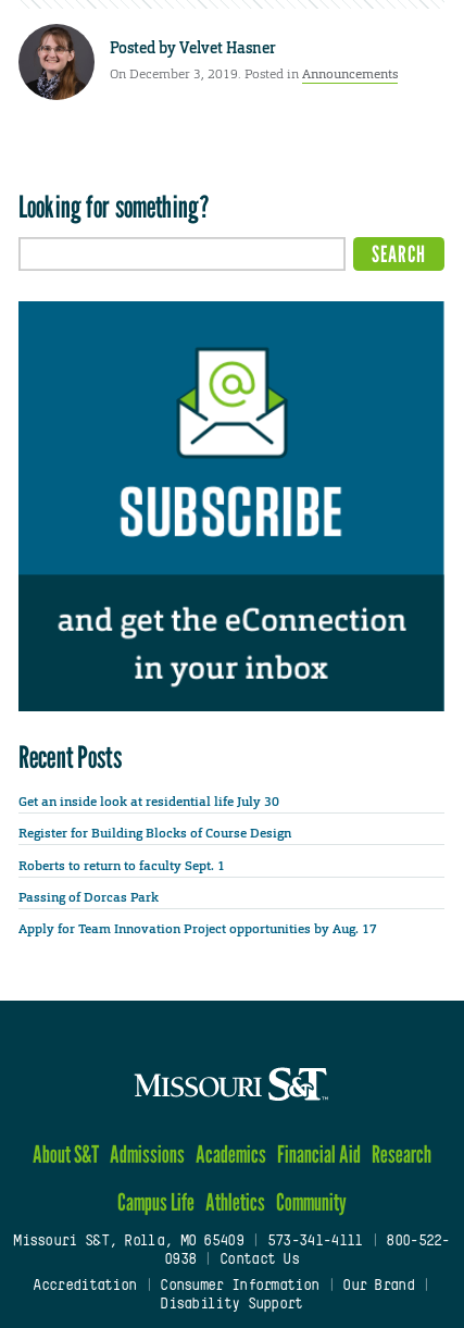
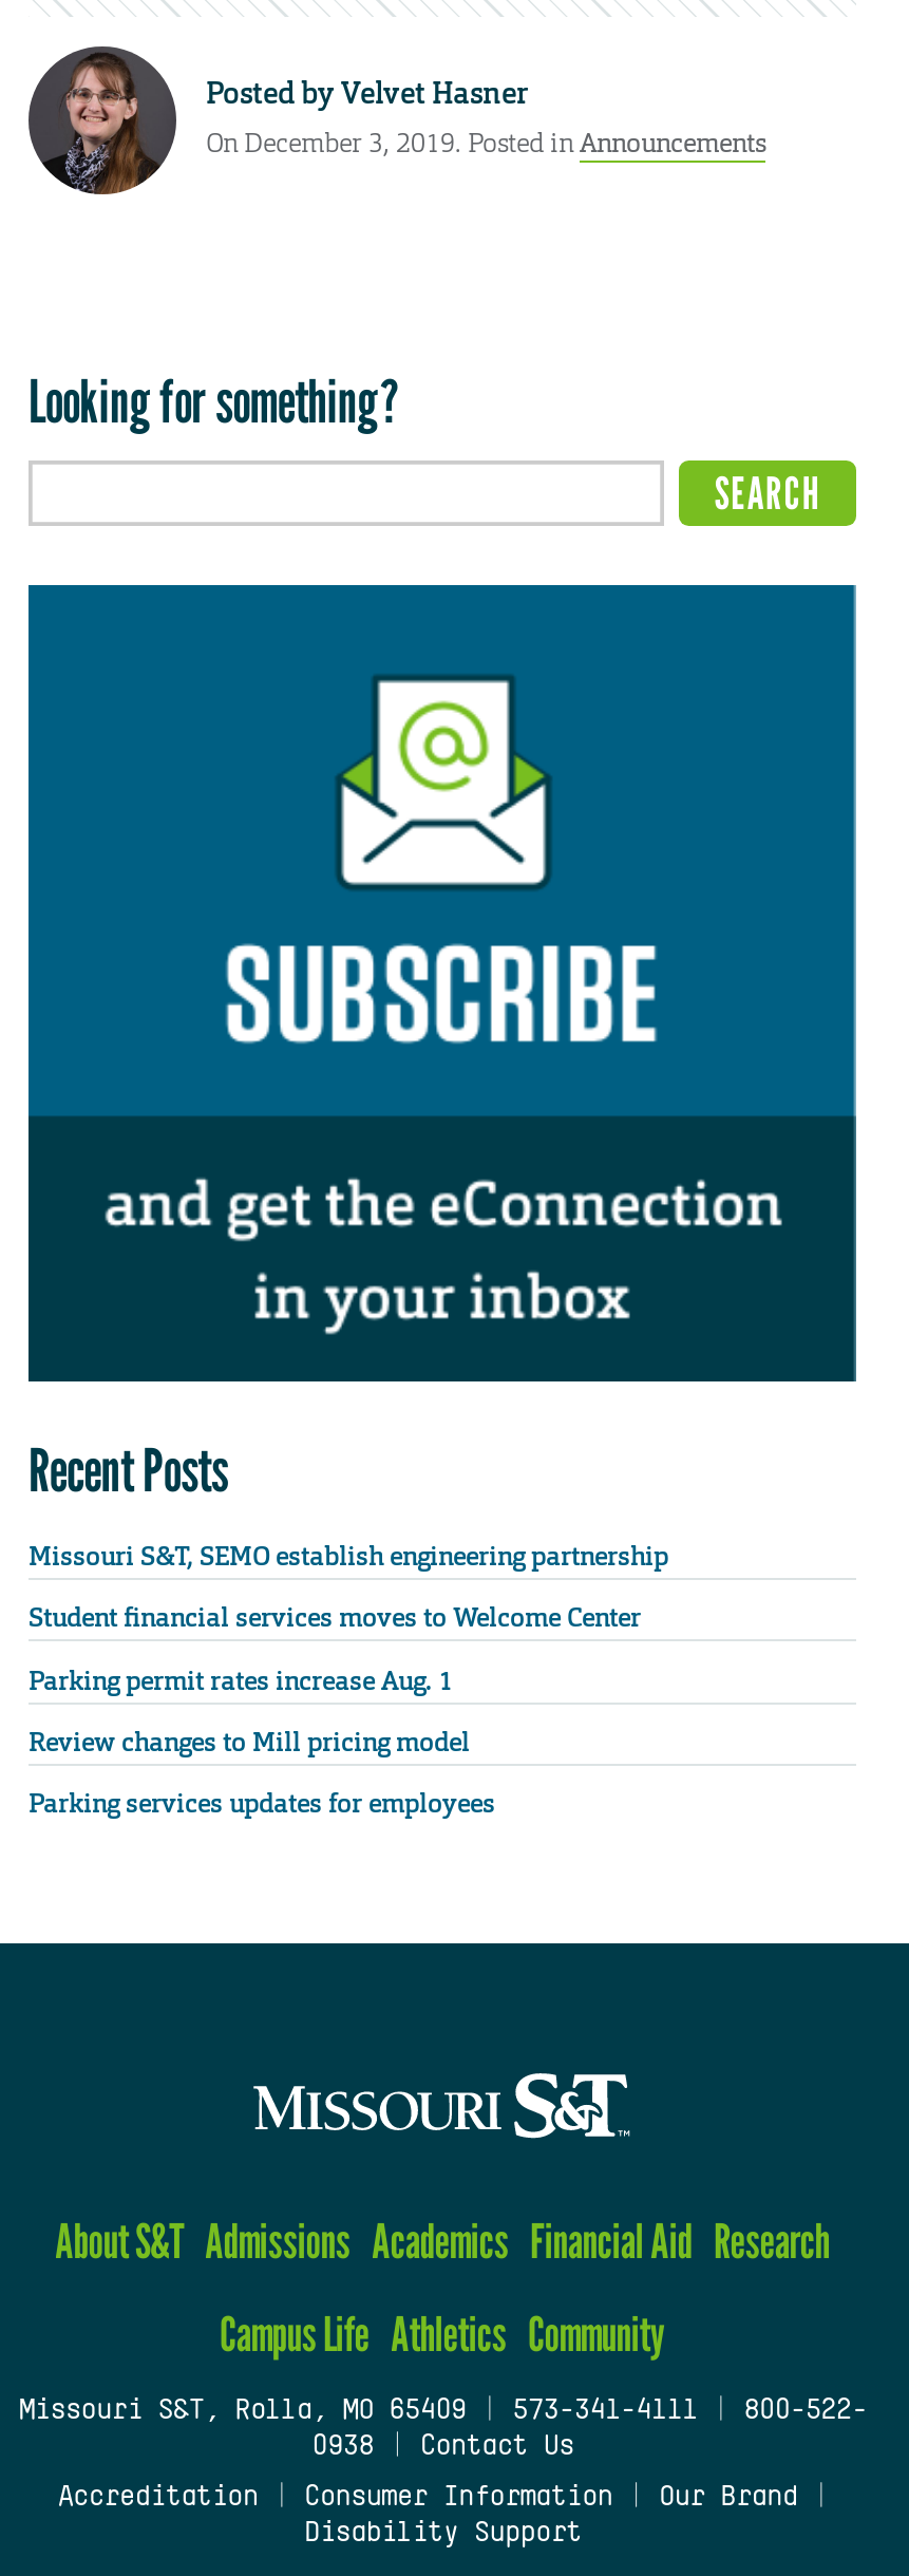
- Get an inside look at residential life July 30
+ Missouri S&T, SEMO establish engineering partnership

- Register for Building Blocks of Course Design
+ Student financial services moves to Welcome Center

- Roberts to return to faculty Sept. 1
+ Parking permit rates increase Aug. 1

- Passing of Dorcas Park
+ Review changes to Mill pricing model

- Apply for Team Innovation Project opportunities by Aug. 17
+ Parking services updates for employees
